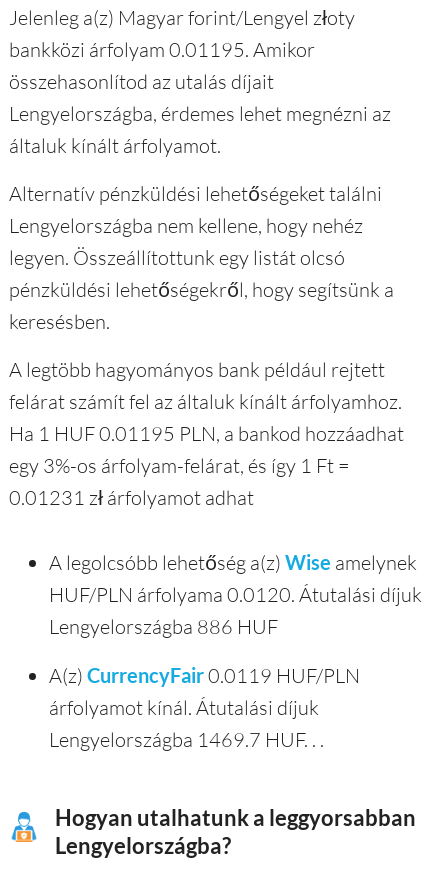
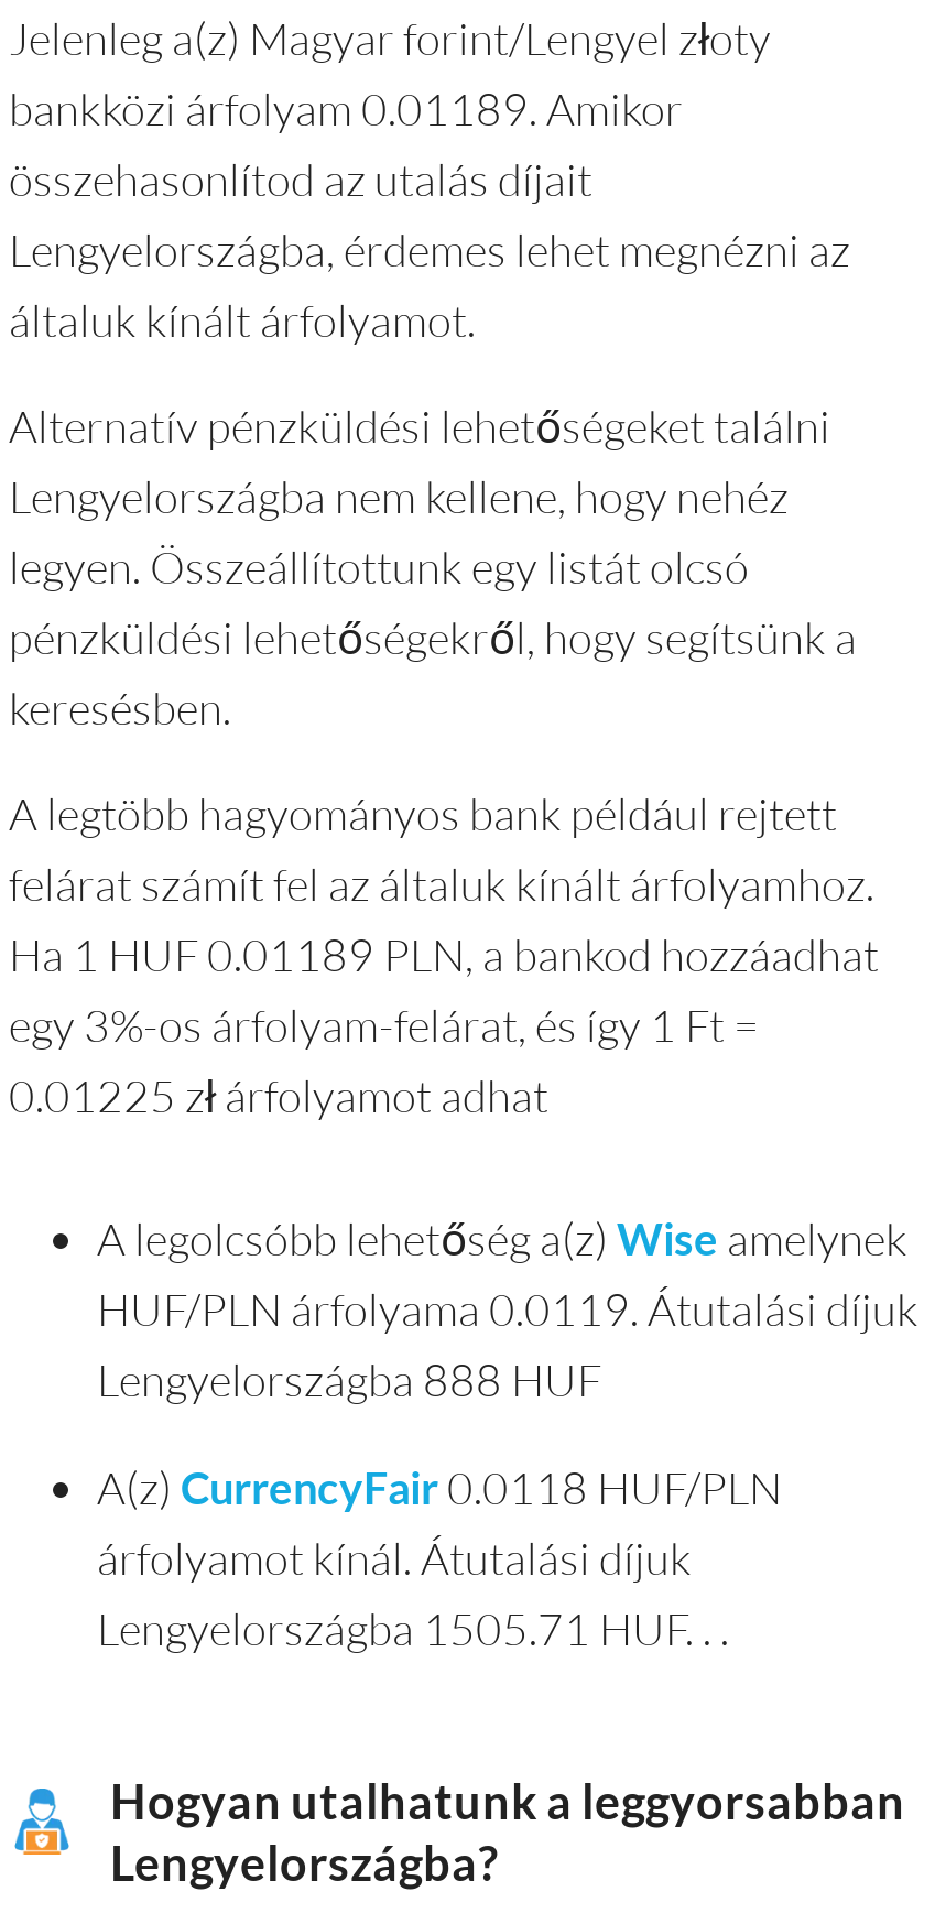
- bankközi árfolyam 0.01195. Amikor
+ bankközi árfolyam 0.01189. Amikor

- Ha 1 HUF 0.01195 PLN, a bankod hozzáadhat
+ Ha 1 HUF 0.01189 PLN, a bankod hozzáadhat

- 0.01231 zł árfolyamot adhat
+ 0.01225 zł árfolyamot adhat

- HUF/PLN árfolyama 0.0120. Átutalási díjuk
+ HUF/PLN árfolyama 0.0119. Átutalási díjuk

- Lengyelországba 886 HUF
+ Lengyelországba 888 HUF

- A(z) CurrencyFair 0.0119 HUF/PLN
+ A(z) CurrencyFair 0.0118 HUF/PLN

- Lengyelországba 1469.7 HUF. . .
+ Lengyelországba 1505.71 HUF. . .
